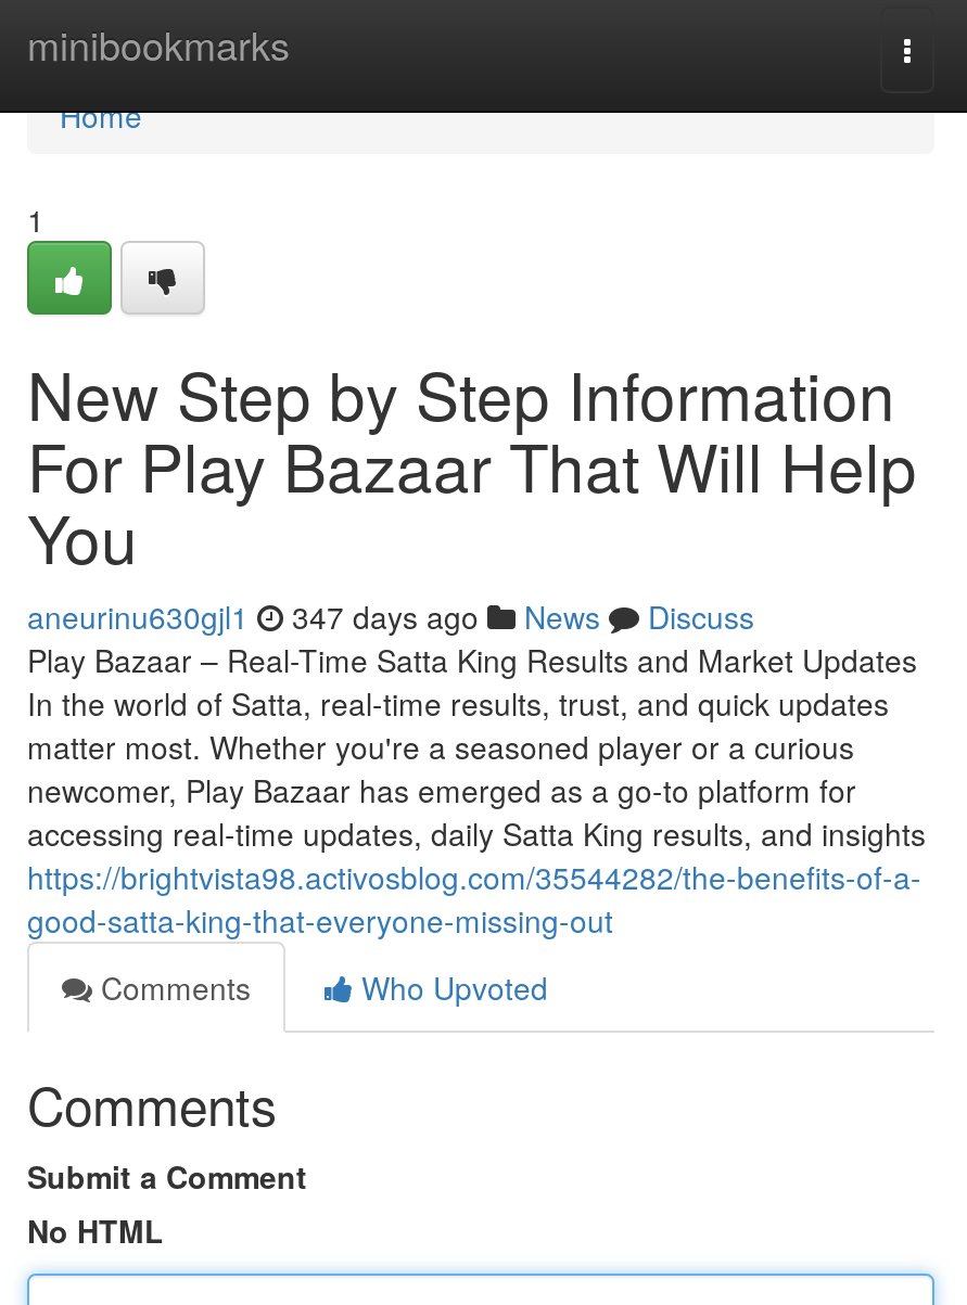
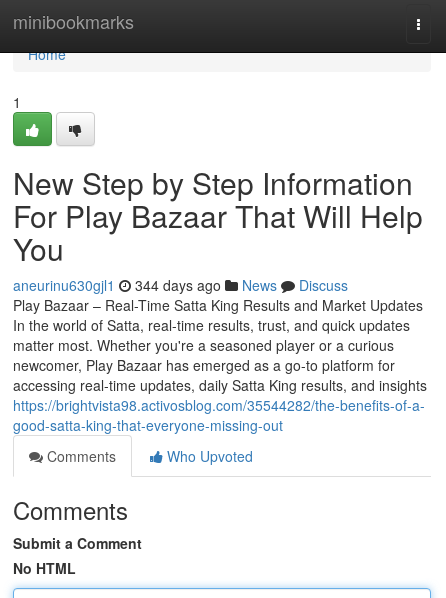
- aneurinu630gjl1 347 days ago News Discuss
+ aneurinu630gjl1 344 days ago News Discuss
